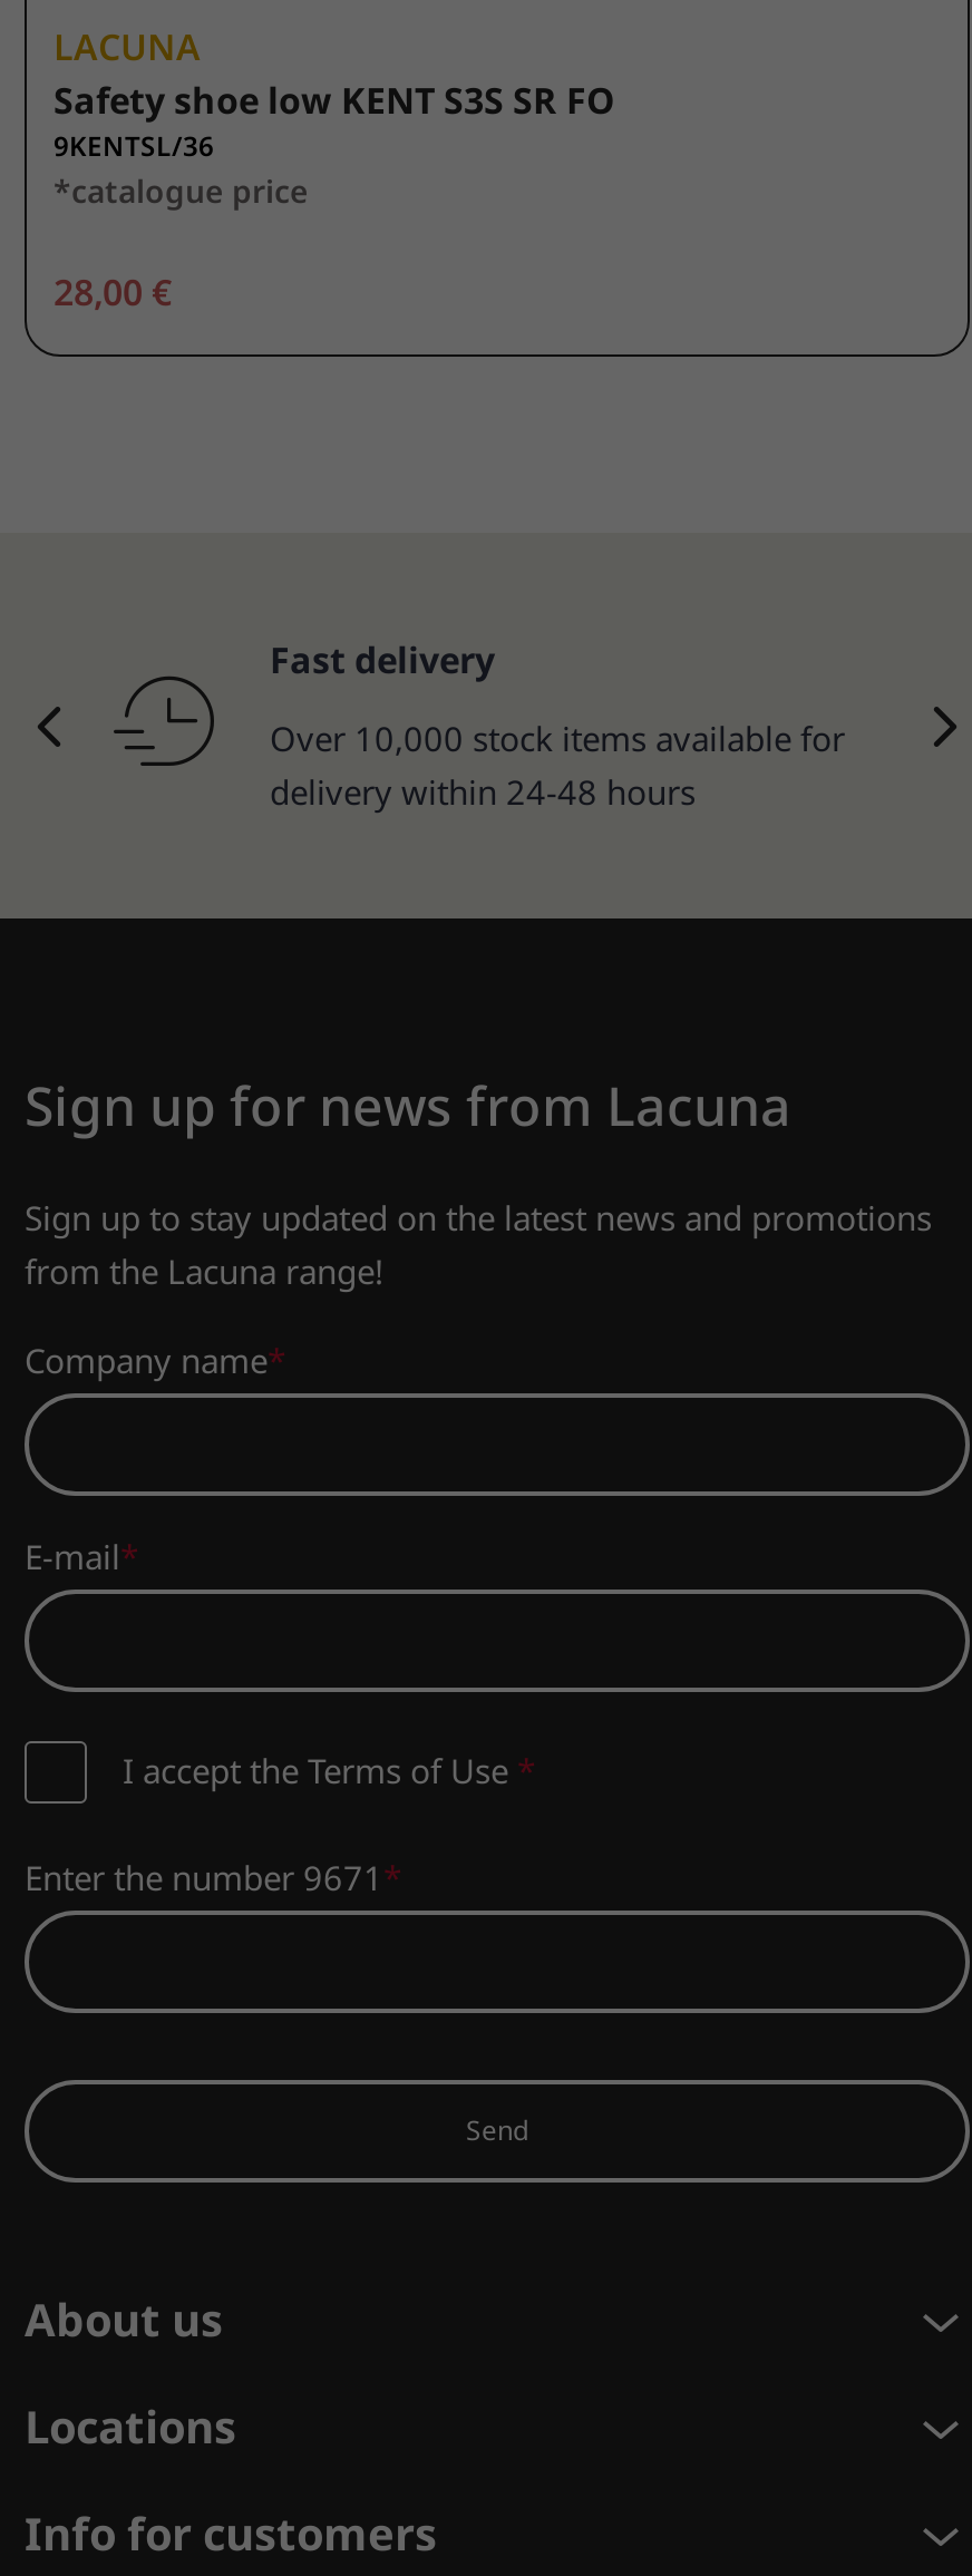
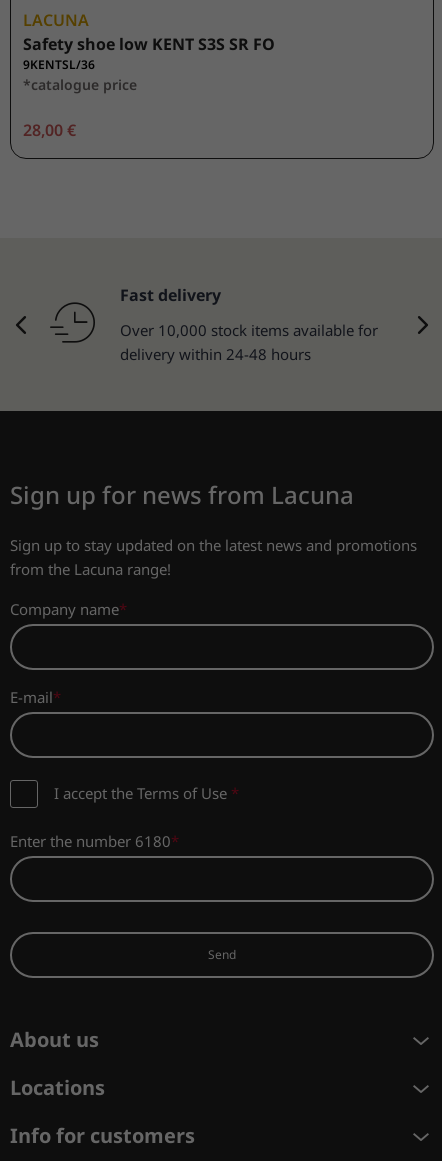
- Enter the number 9671
+ Enter the number 6180
